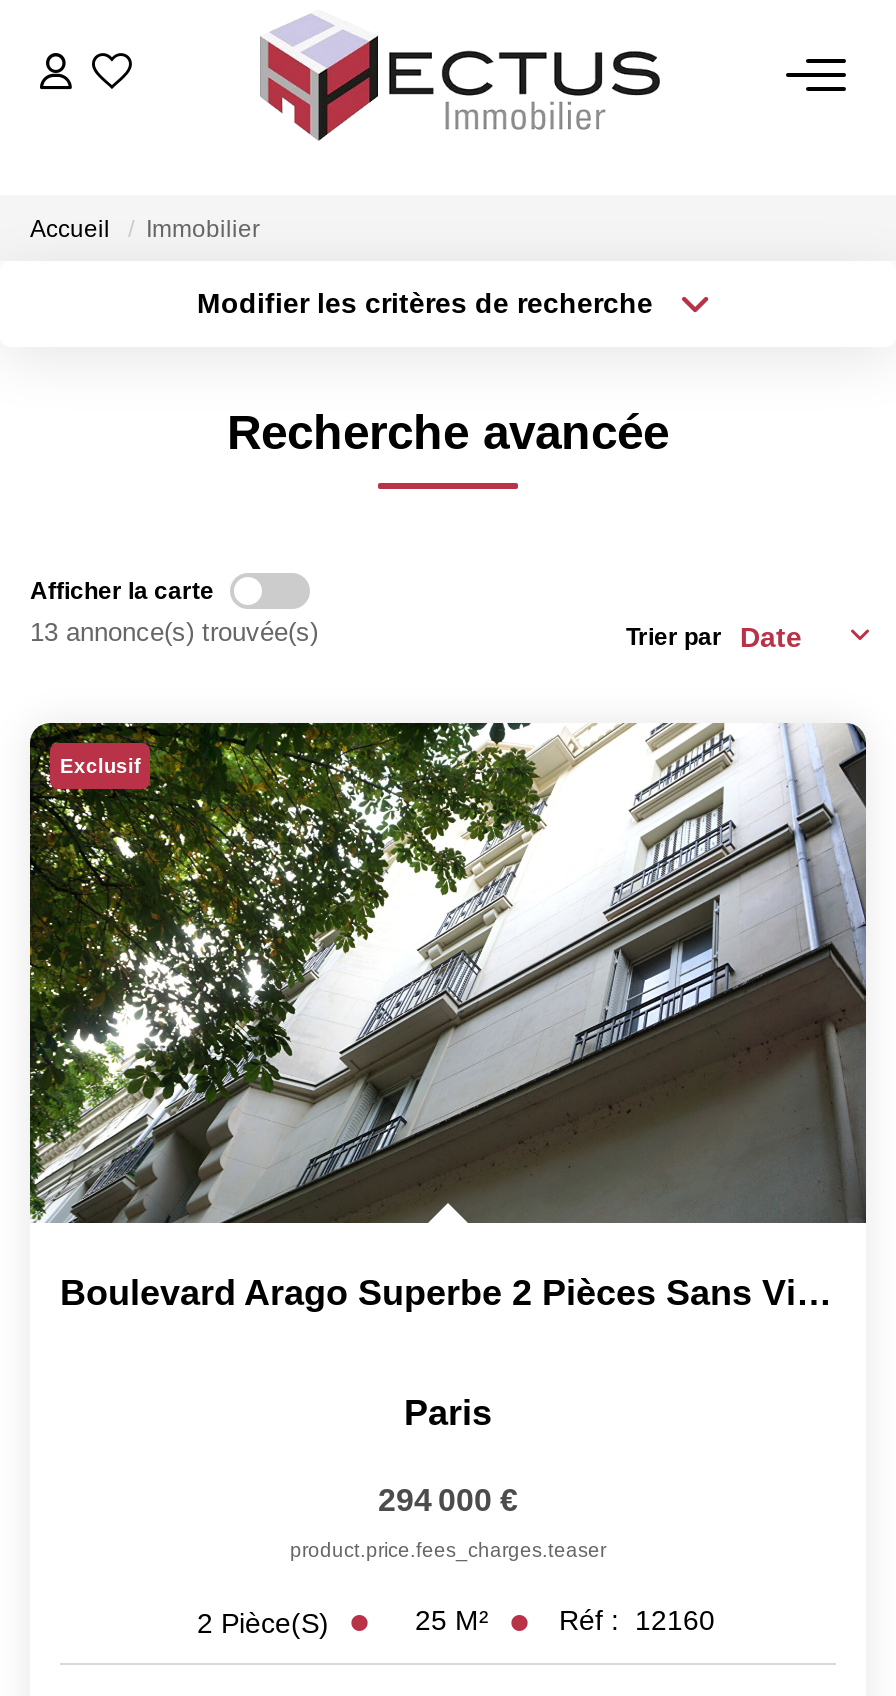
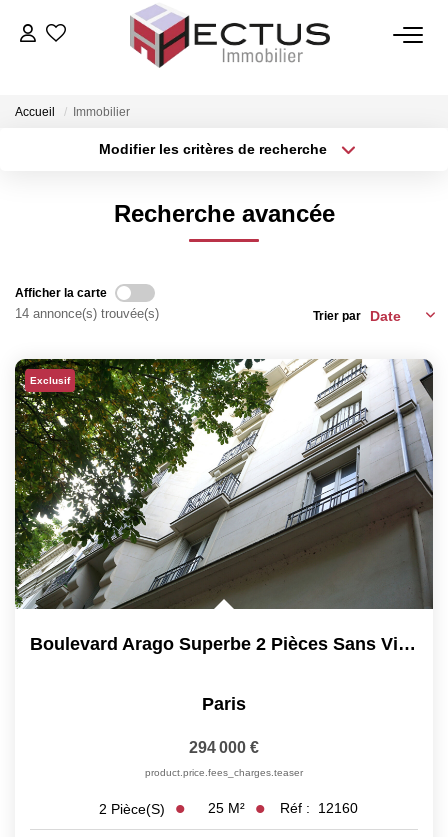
- 13 annonce(s) trouvée(s)
+ 14 annonce(s) trouvée(s)
